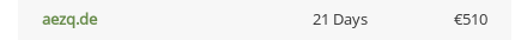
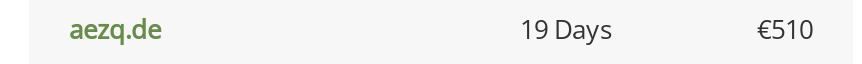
- 21 Days
+ 19 Days
